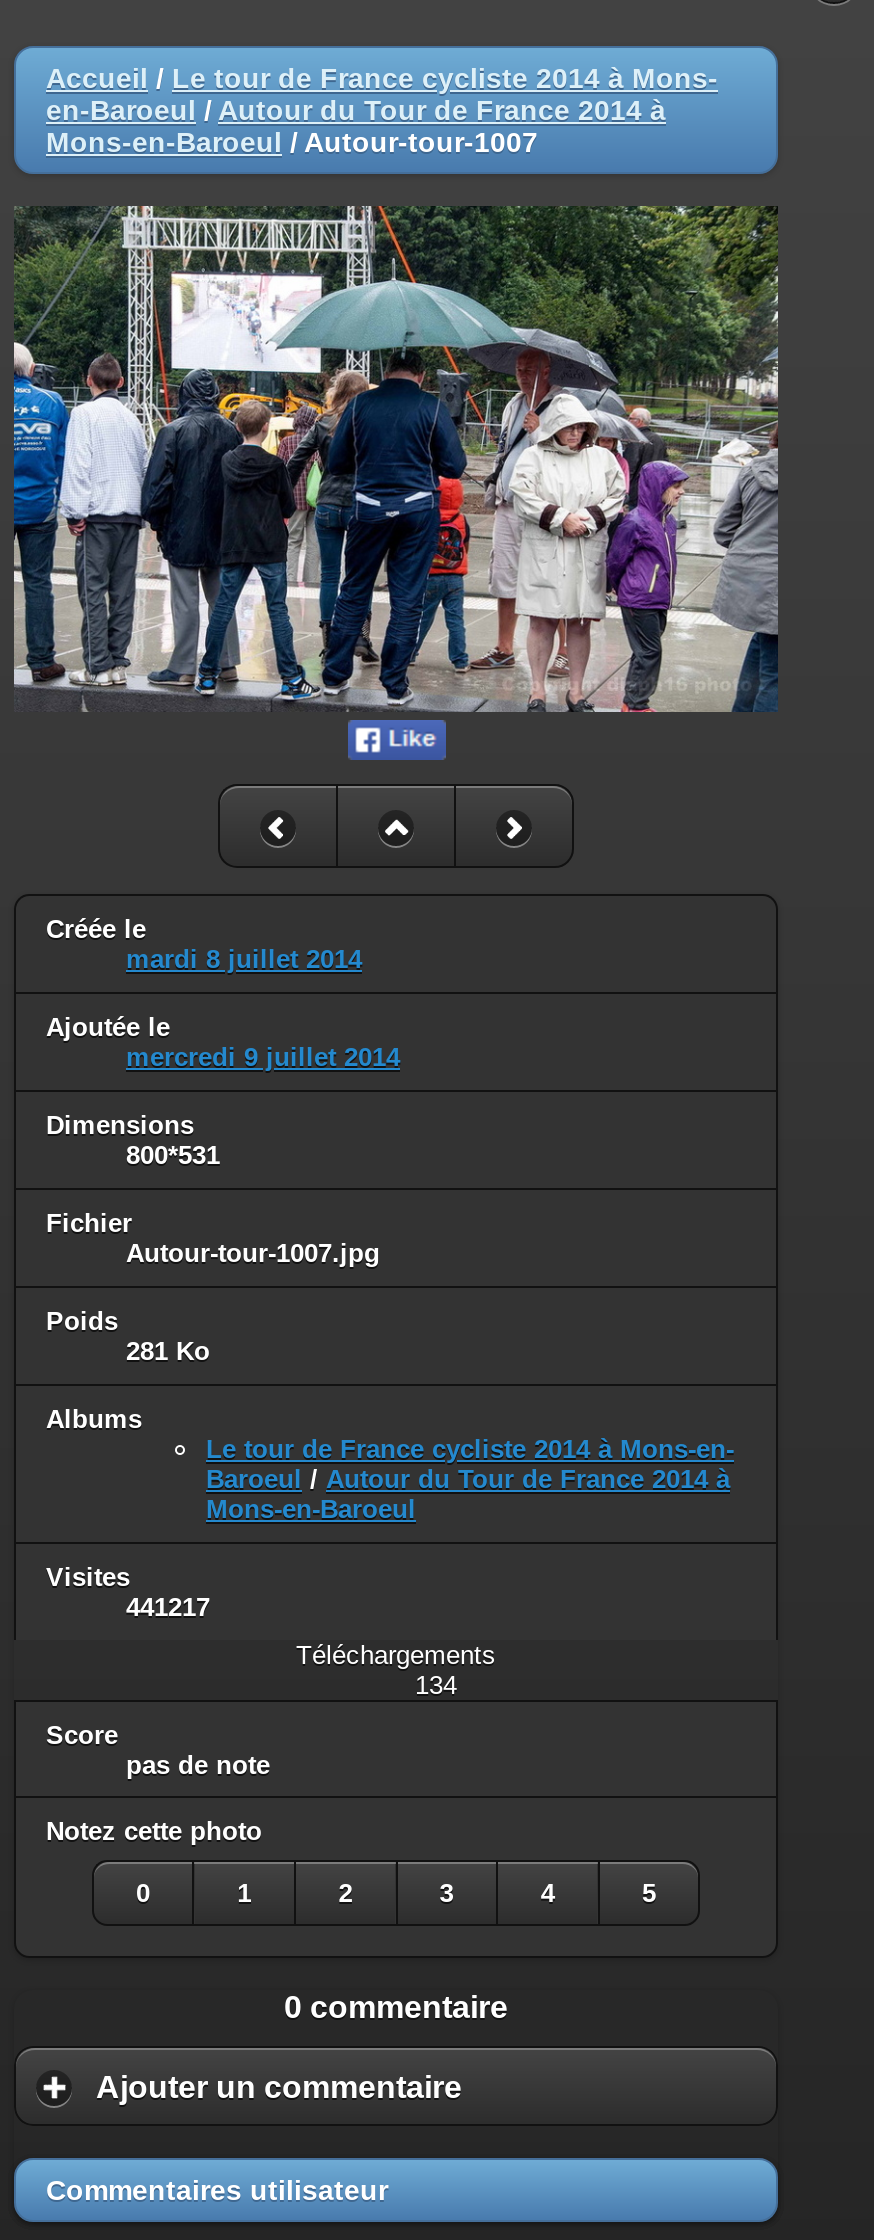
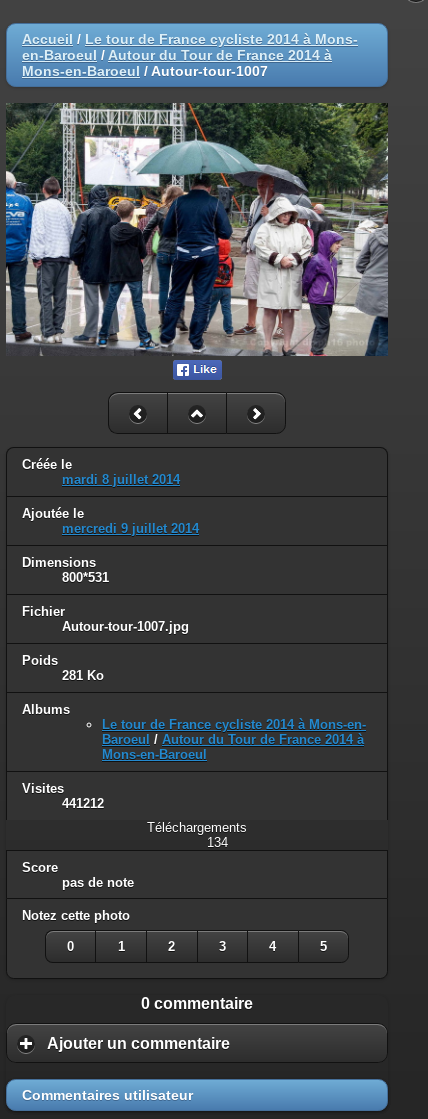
- 441217
+ 441212
